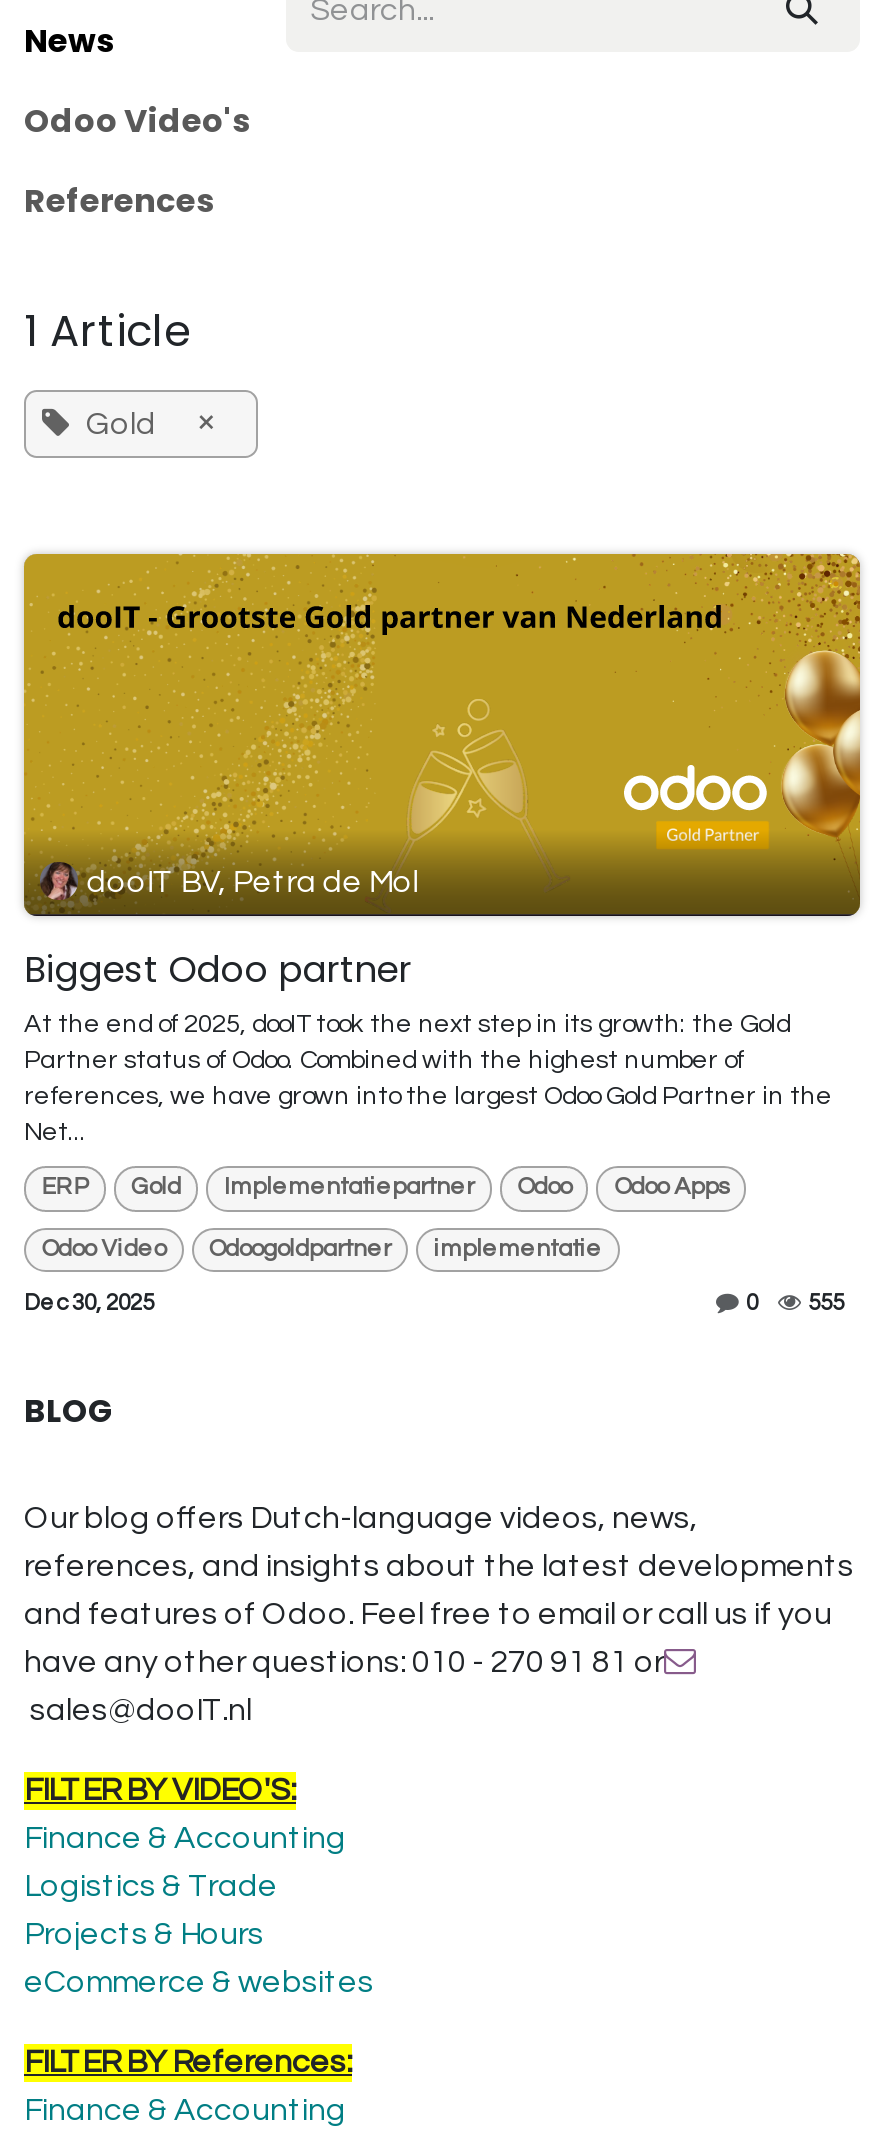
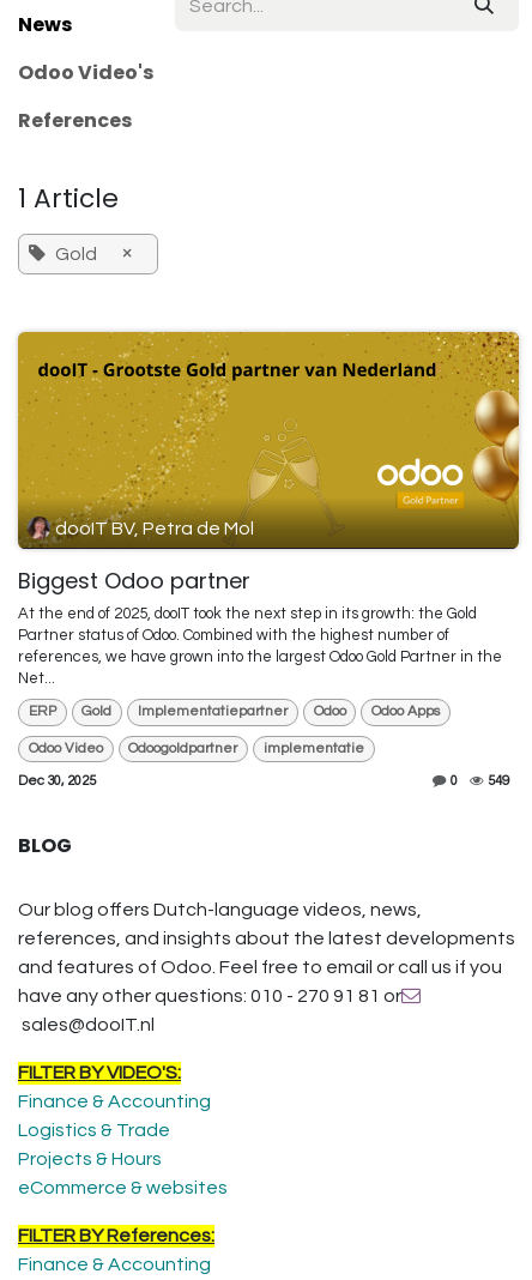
- 555
+ 549
